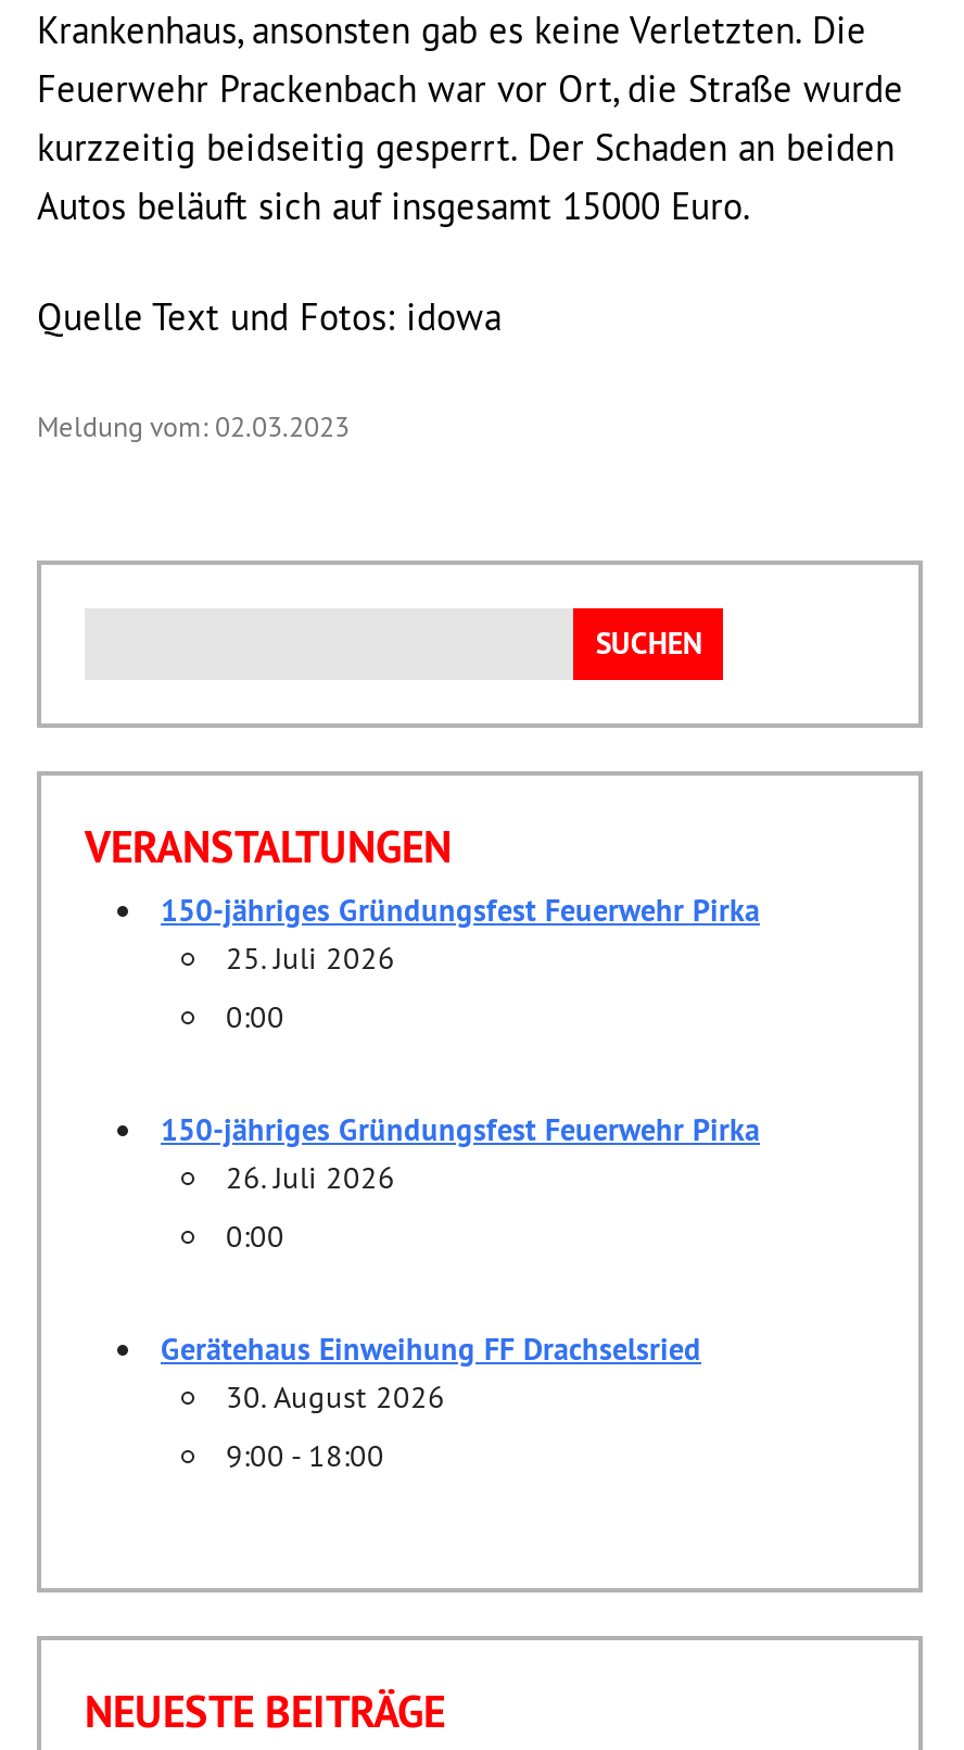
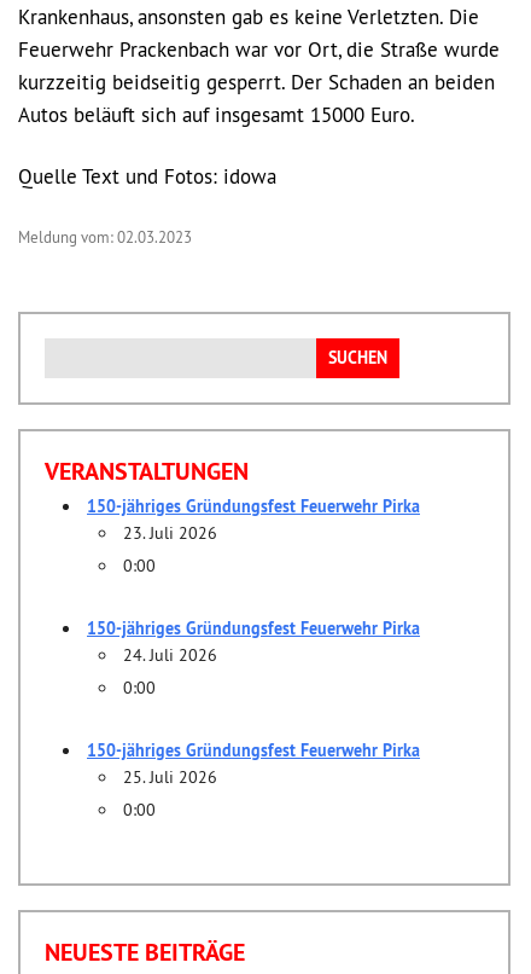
- 25. Juli 2026
+ 23. Juli 2026

- 26. Juli 2026
+ 24. Juli 2026

- Gerätehaus Einweihung FF Drachselsried
- 30. August 2026
+ 150-jähriges Gründungsfest Feuerwehr Pirka
+ 25. Juli 2026

- 9:00 - 18:00
+ 0:00
